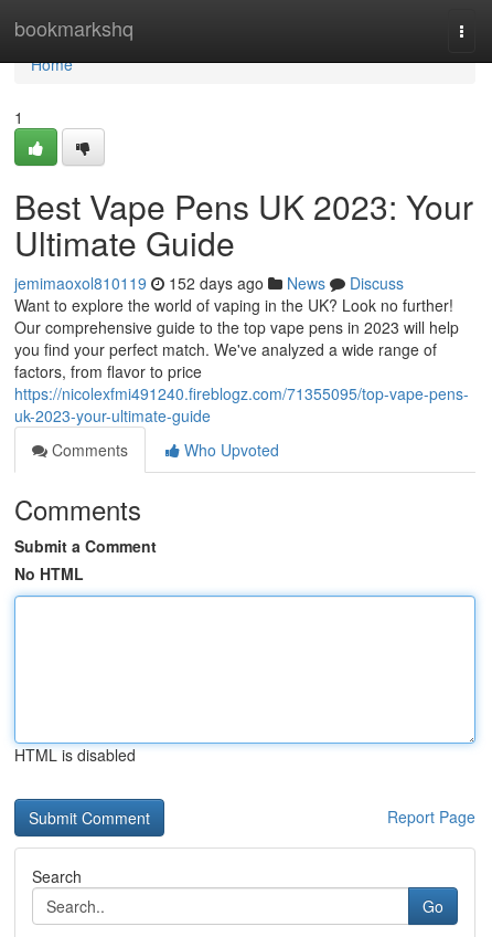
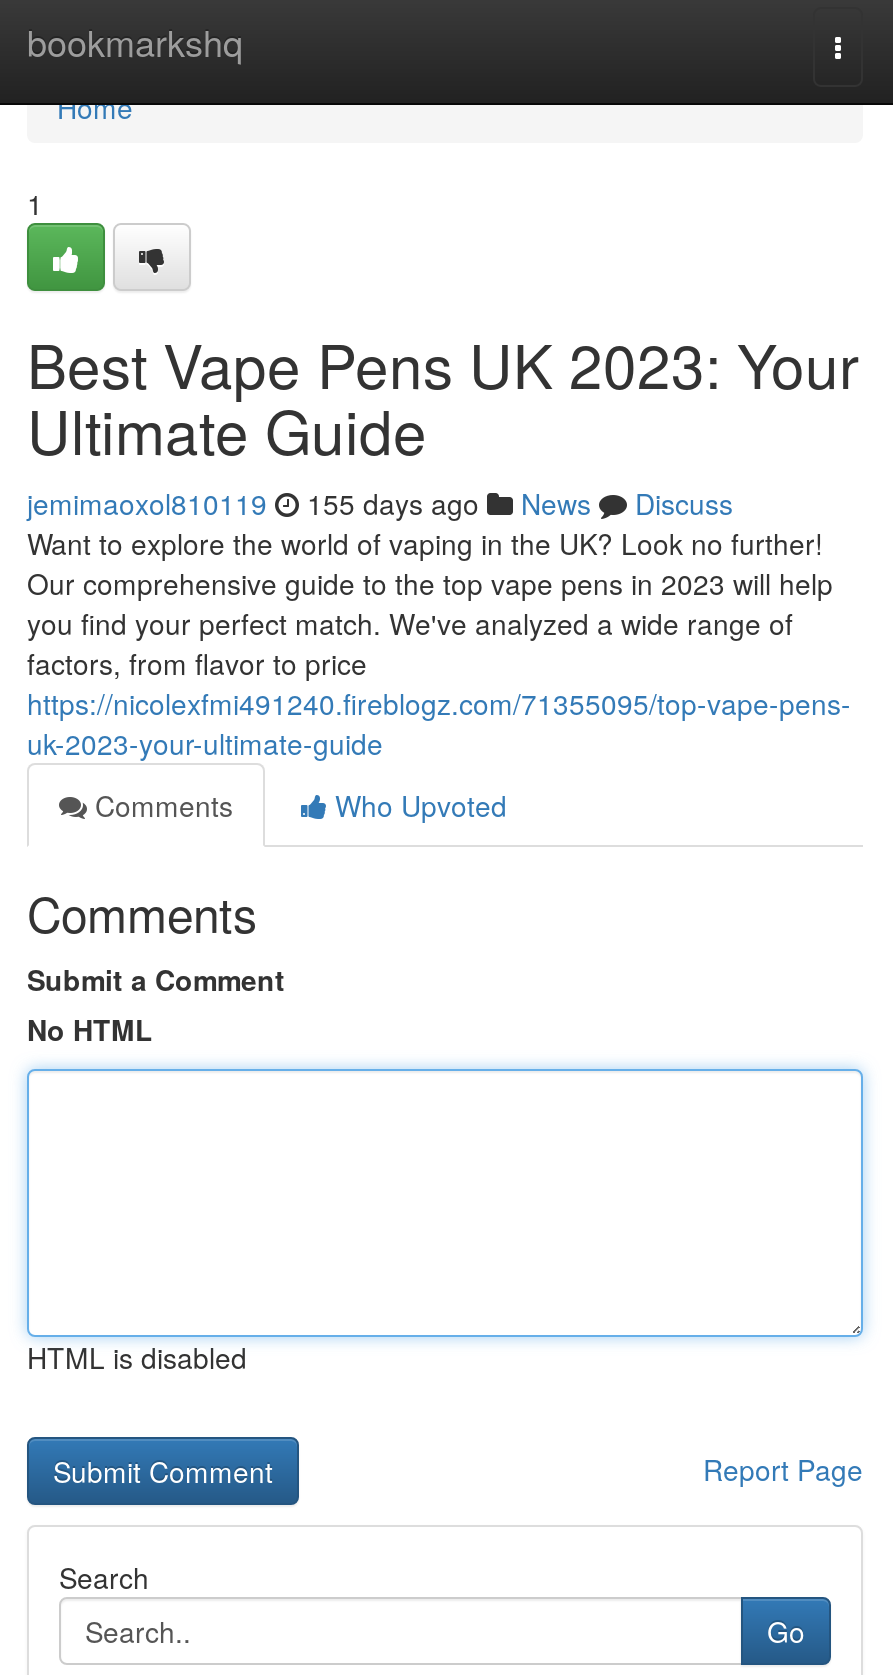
- jemimaoxol810119 152 days ago News Discuss
+ jemimaoxol810119 155 days ago News Discuss
